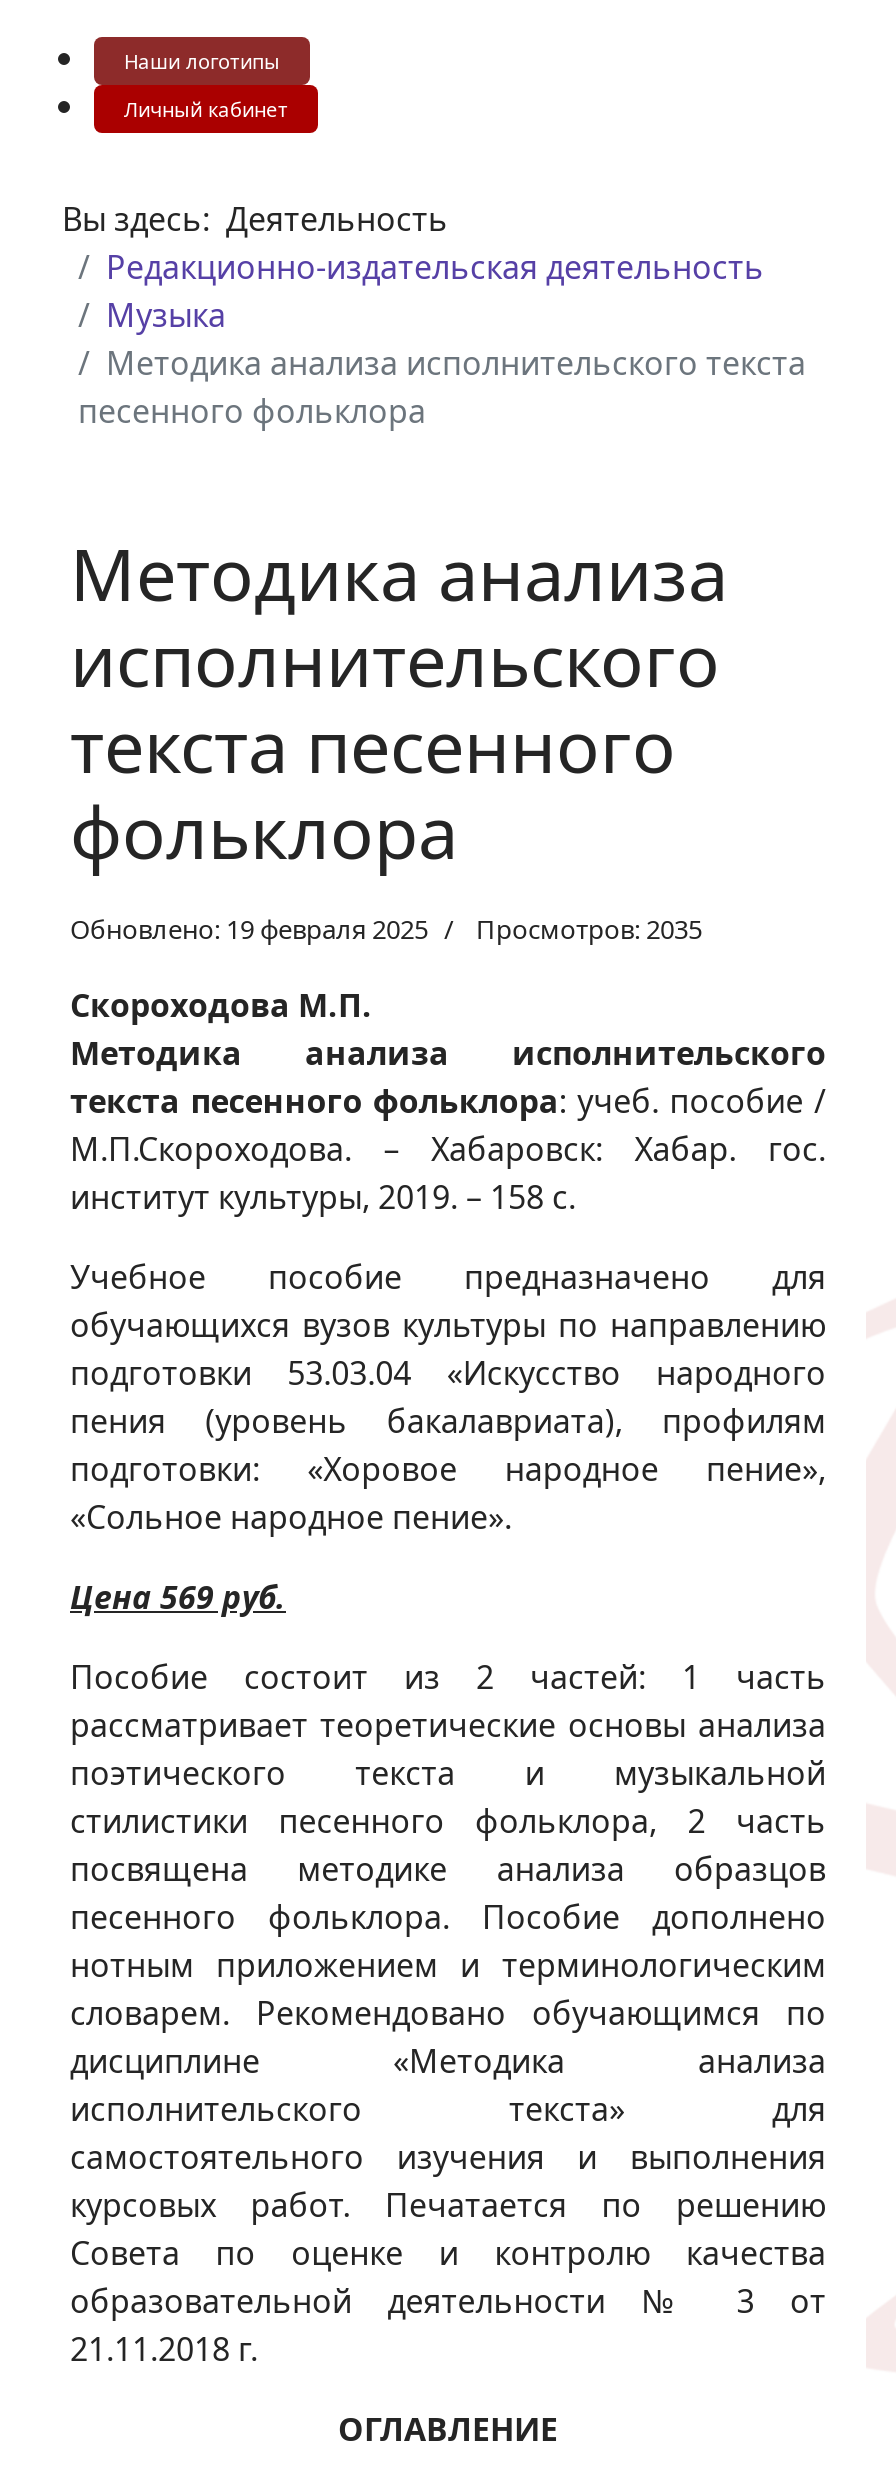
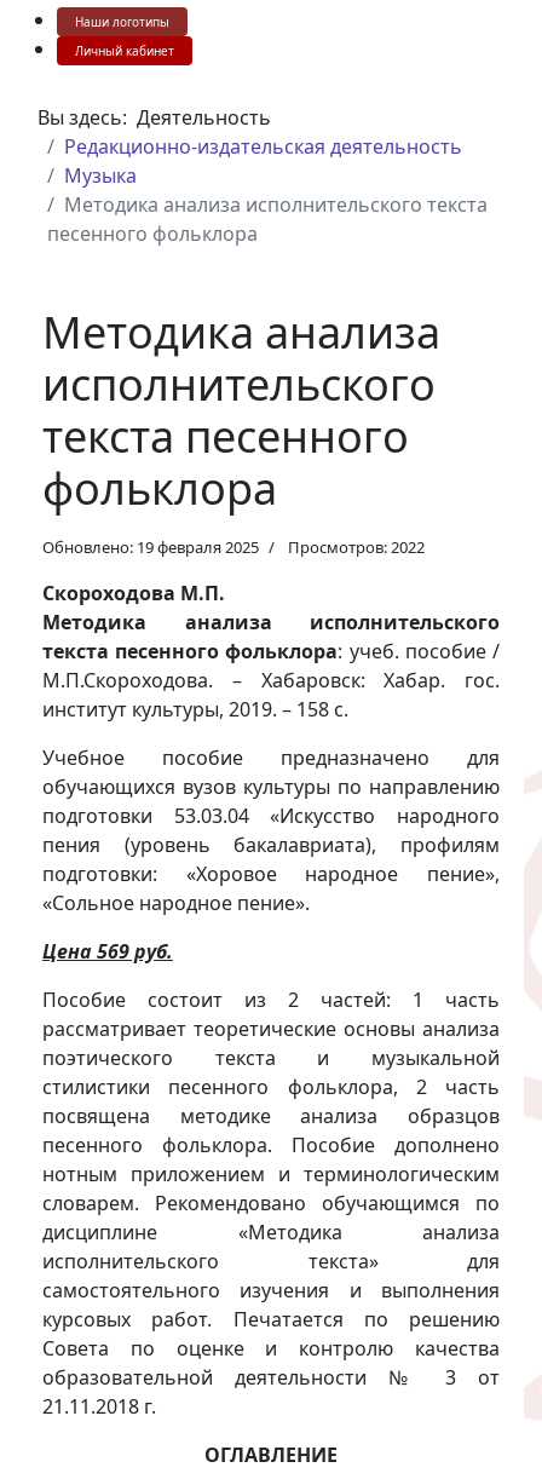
- Обновлено: 19 февраля 2025 Просмотров: 2035
+ Обновлено: 19 февраля 2025 Просмотров: 2022
